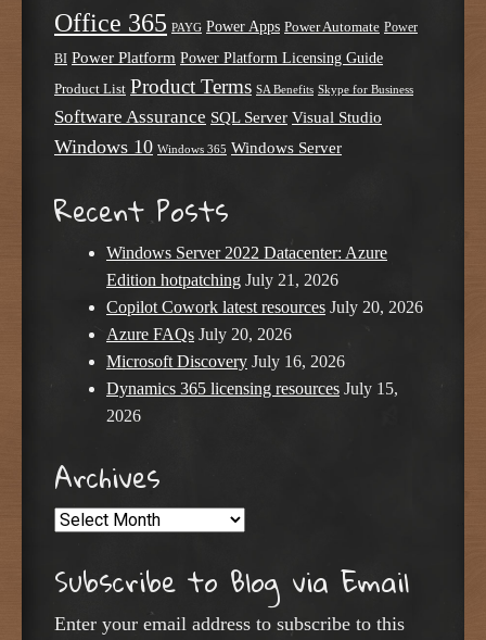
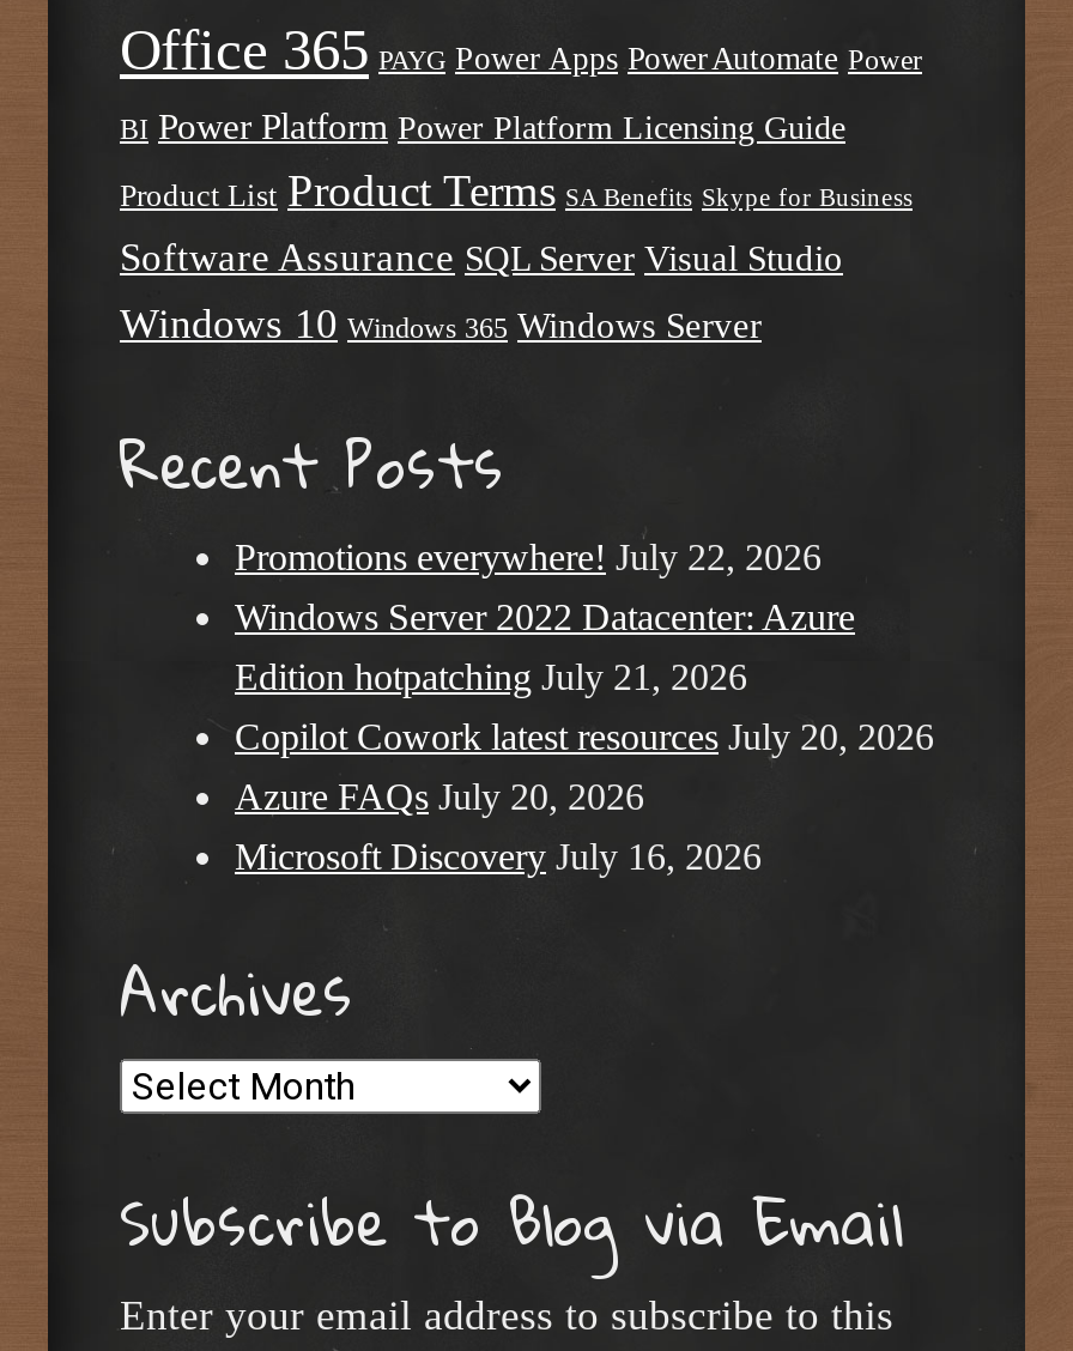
+ Promotions everywhere! July 22, 2026

moved down: Windows Server 2022 Datacenter: Azure | Edition hotpatching July 21, 2026 | Copilot Cowork latest resources July 20, 2026 | Azure FAQs July 20, 2026 | Microsoft Discovery July 16, 2026

- Dynamics 365 licensing resources July 15,
- 2026
